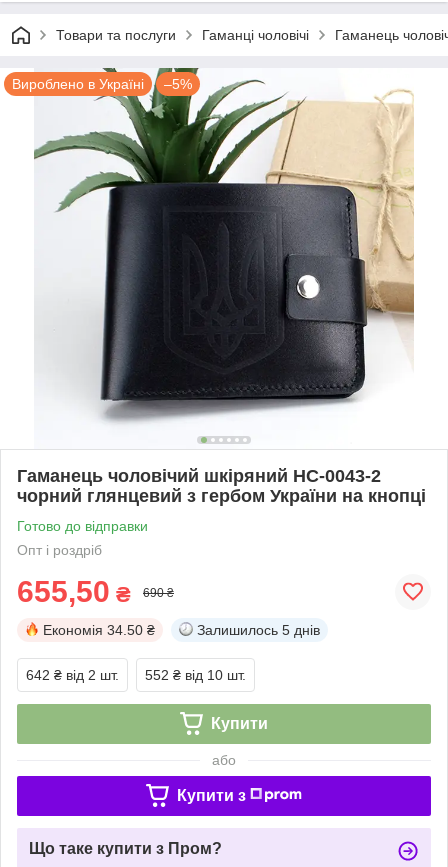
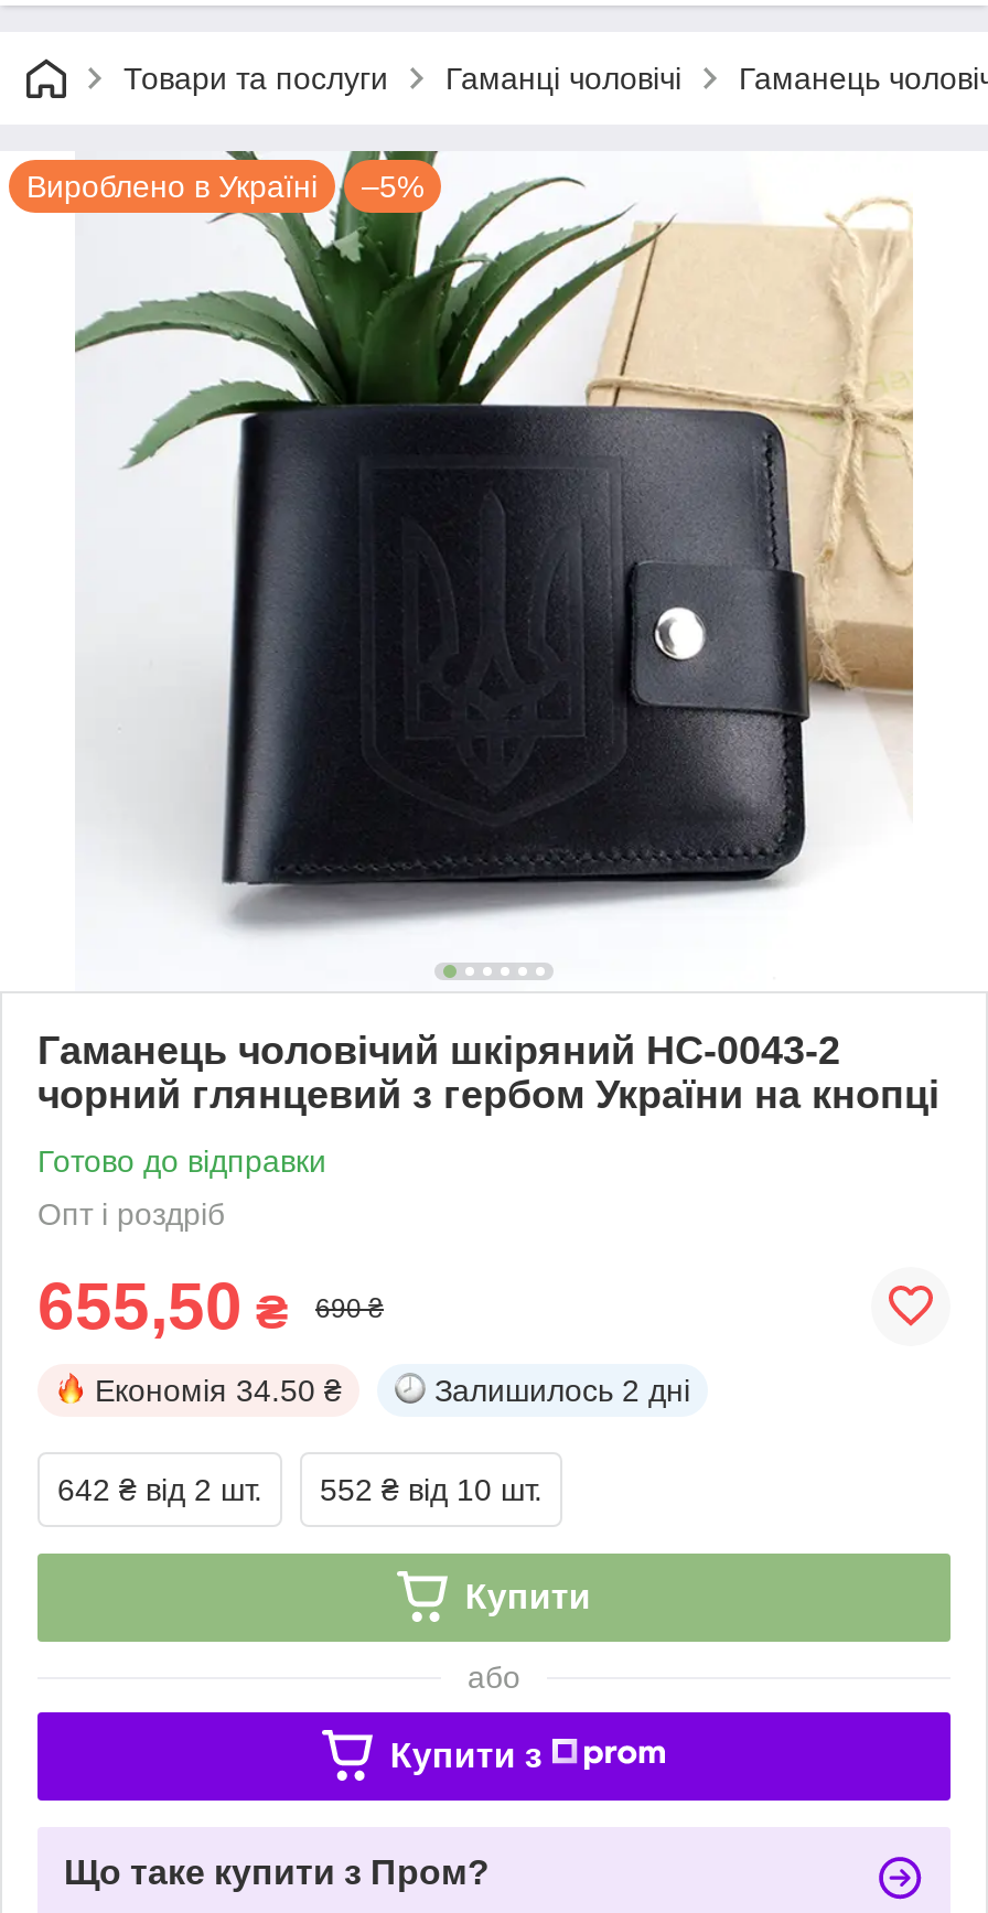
- Залишилось 5 днів
+ Залишилось 2 дні
